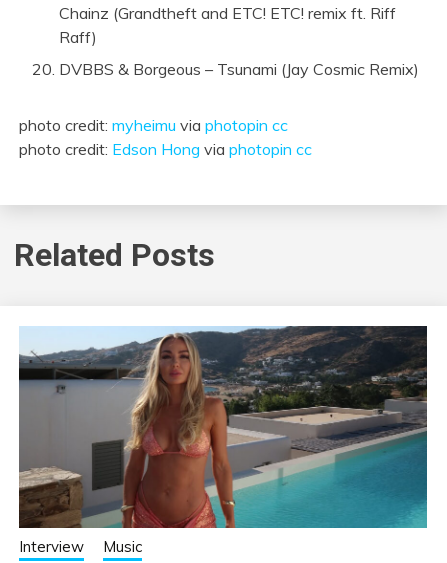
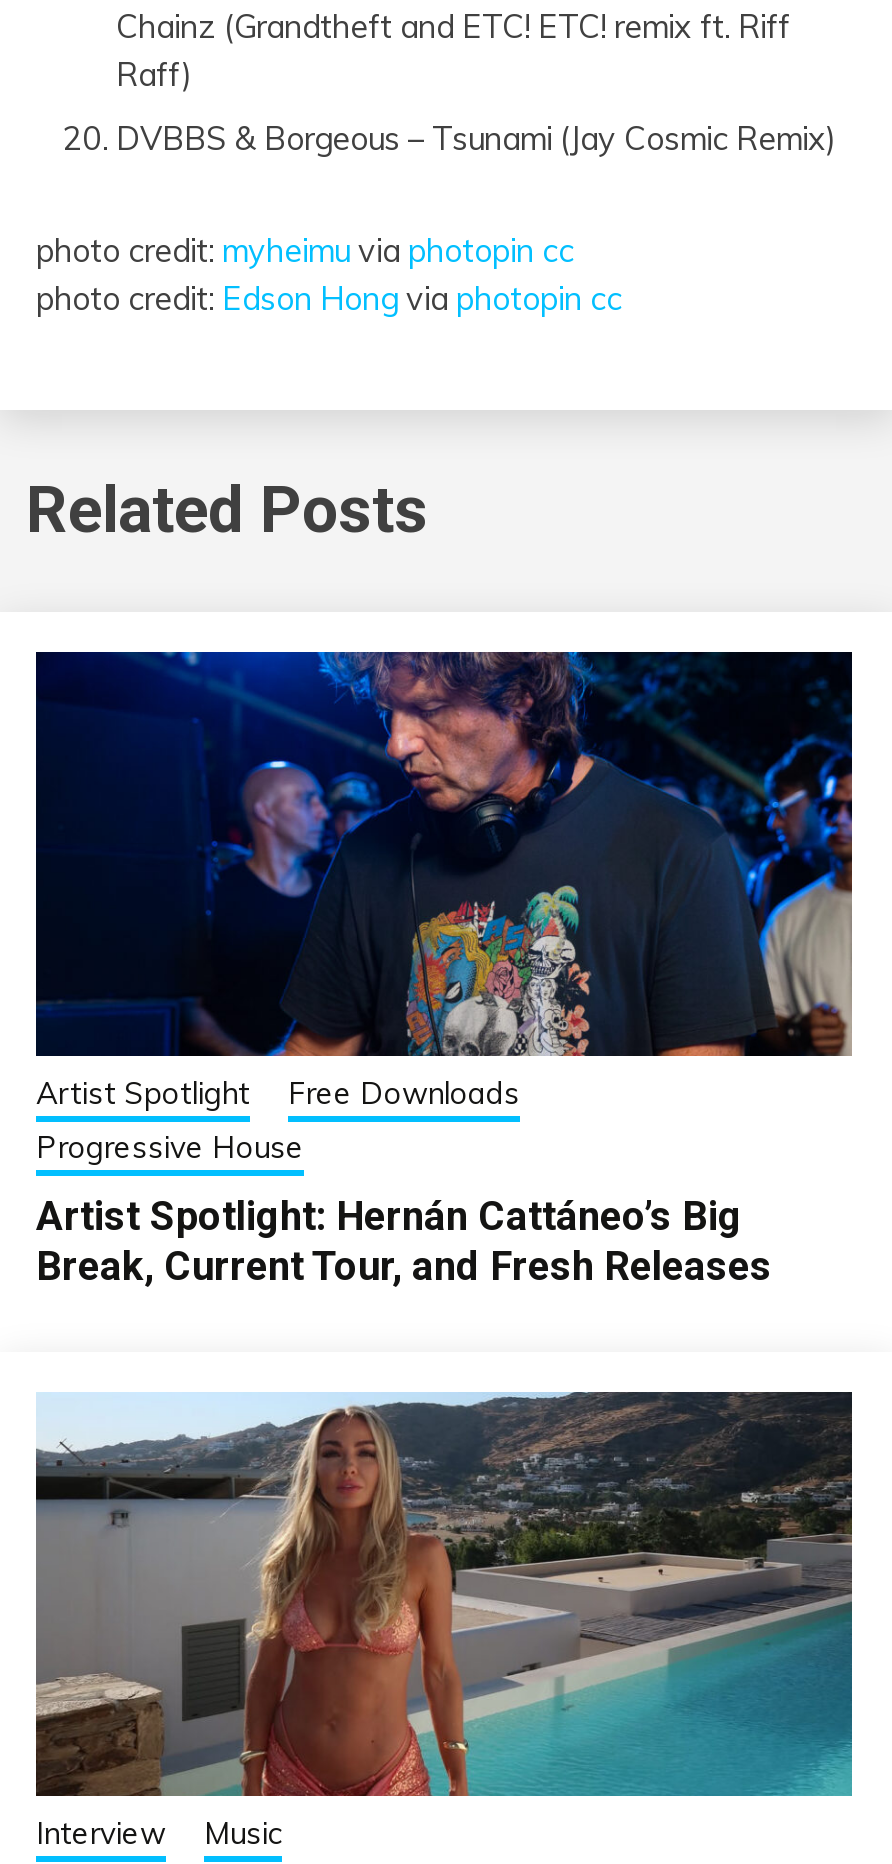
+ [image]
+ Artist Spotlight
+ Free Downloads
+ Progressive House
+ Artist Spotlight: Hernán Cattáneo’s Big
+ Break, Current Tour, and Fresh Releases
